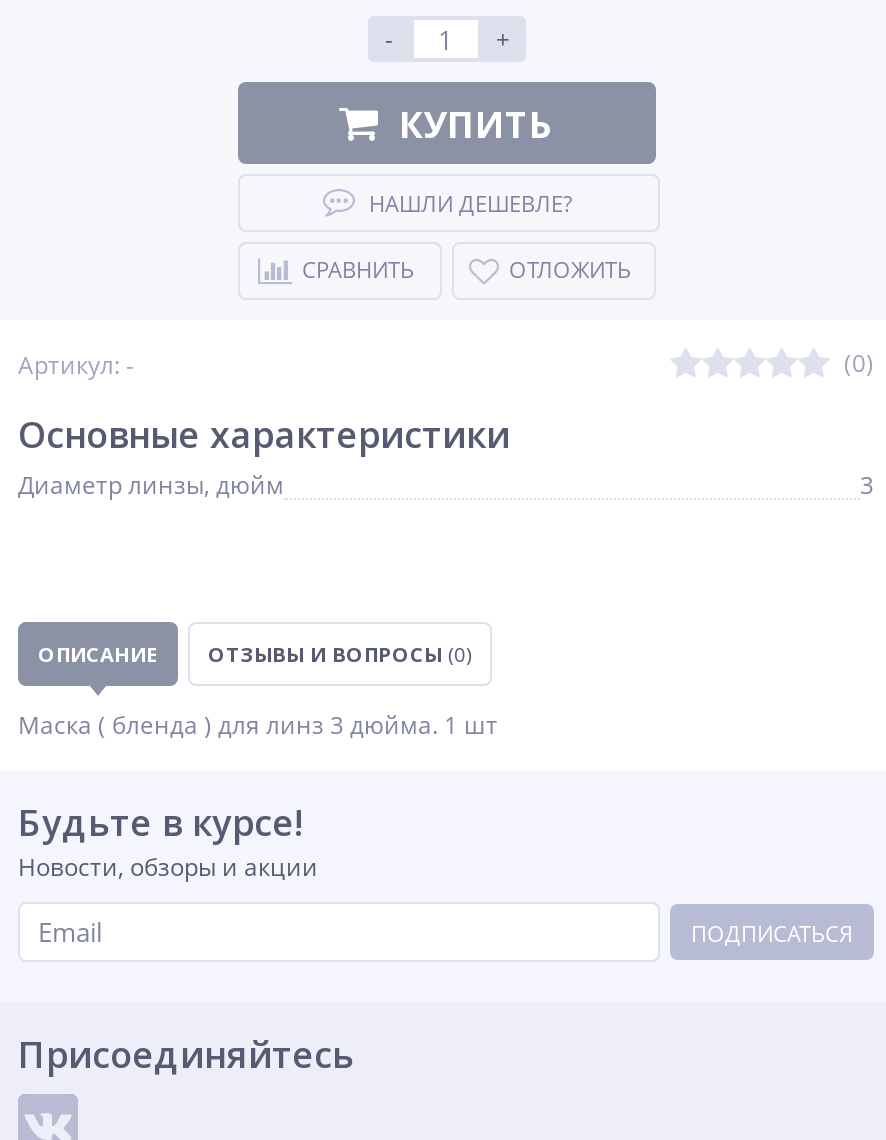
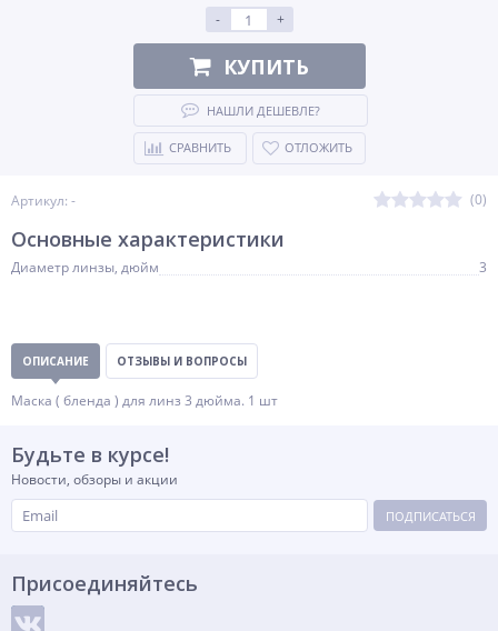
- ОТЗЫВЫ И ВОПРОСЫ (0)
+ ОТЗЫВЫ И ВОПРОСЫ
